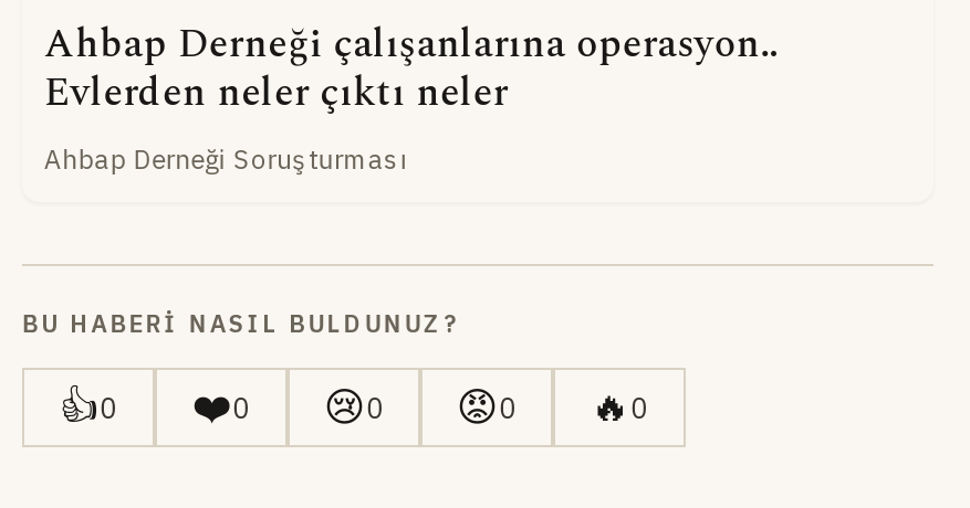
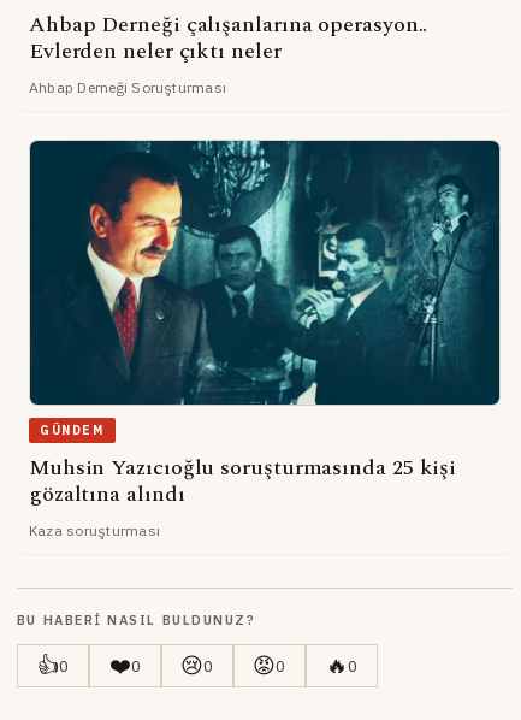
+ [image]
+ GÜNDEM
+ Muhsin Yazıcıoğlu soruşturmasında 25 kişi
+ gözaltına alındı
+ Kaza soruşturması
